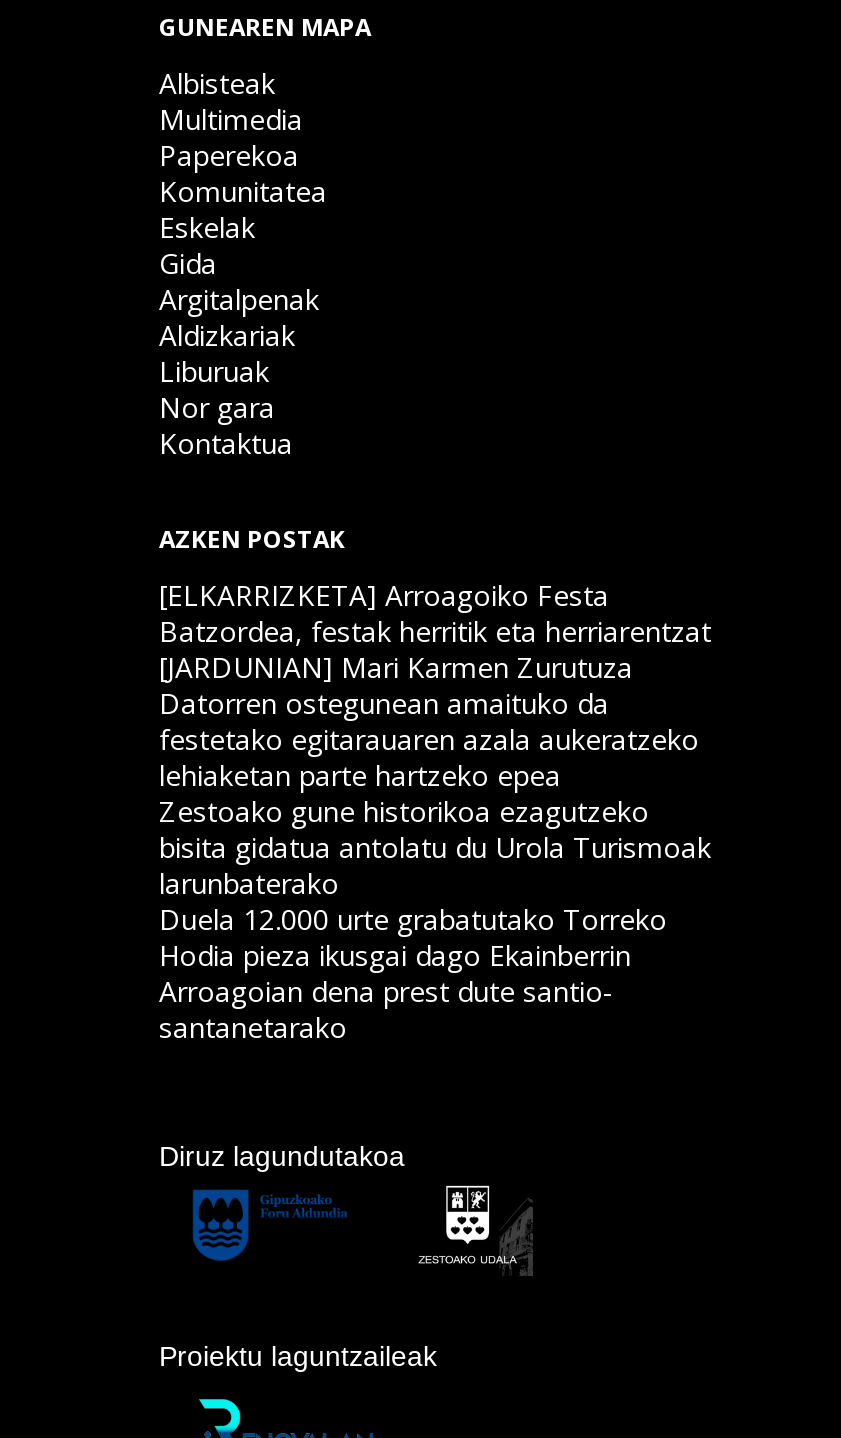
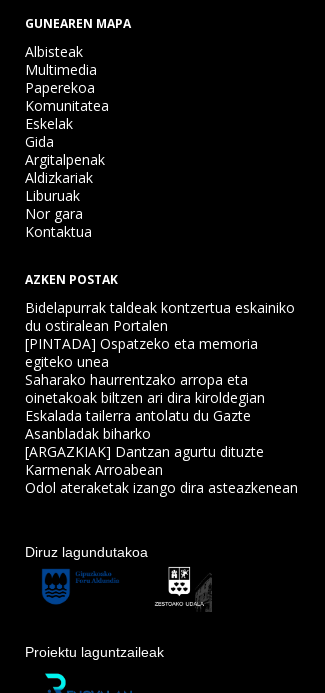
- [ELKARRIZKETA] Arroagoiko Festa
- Batzordea, festak herritik eta herriarentzat
- [JARDUNIAN] Mari Karmen Zurutuza
- Datorren ostegunean amaituko da
- festetako egitarauaren azala aukeratzeko
- lehiaketan parte hartzeko epea
- Zestoako gune historikoa ezagutzeko
- bisita gidatua antolatu du Urola Turismoak
- larunbaterako
- Duela 12.000 urte grabatutako Torreko
- Hodia pieza ikusgai dago Ekainberrin
- Arroagoian dena prest dute santio-
- santanetarako
+ Bidelapurrak taldeak kontzertua eskainiko
+ du ostiralean Portalen
+ [PINTADA] Ospatzeko eta memoria
+ egiteko unea
+ Saharako haurrentzako arropa eta
+ oinetakoak biltzen ari dira kiroldegian
+ Eskalada tailerra antolatu du Gazte
+ Asanbladak biharko
+ [ARGAZKIAK] Dantzan agurtu dituzte
+ Karmenak Arroabean
+ Odol ateraketak izango dira asteazkenean
